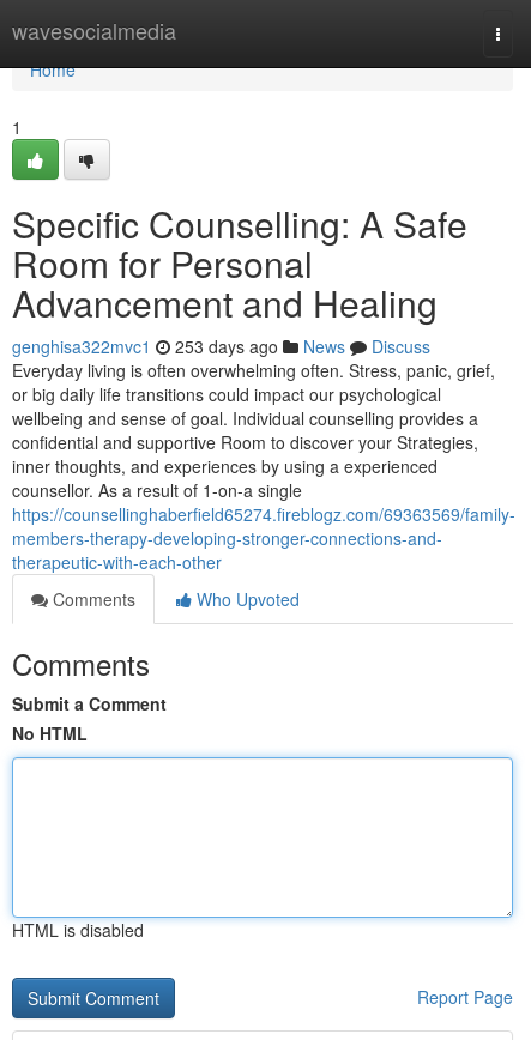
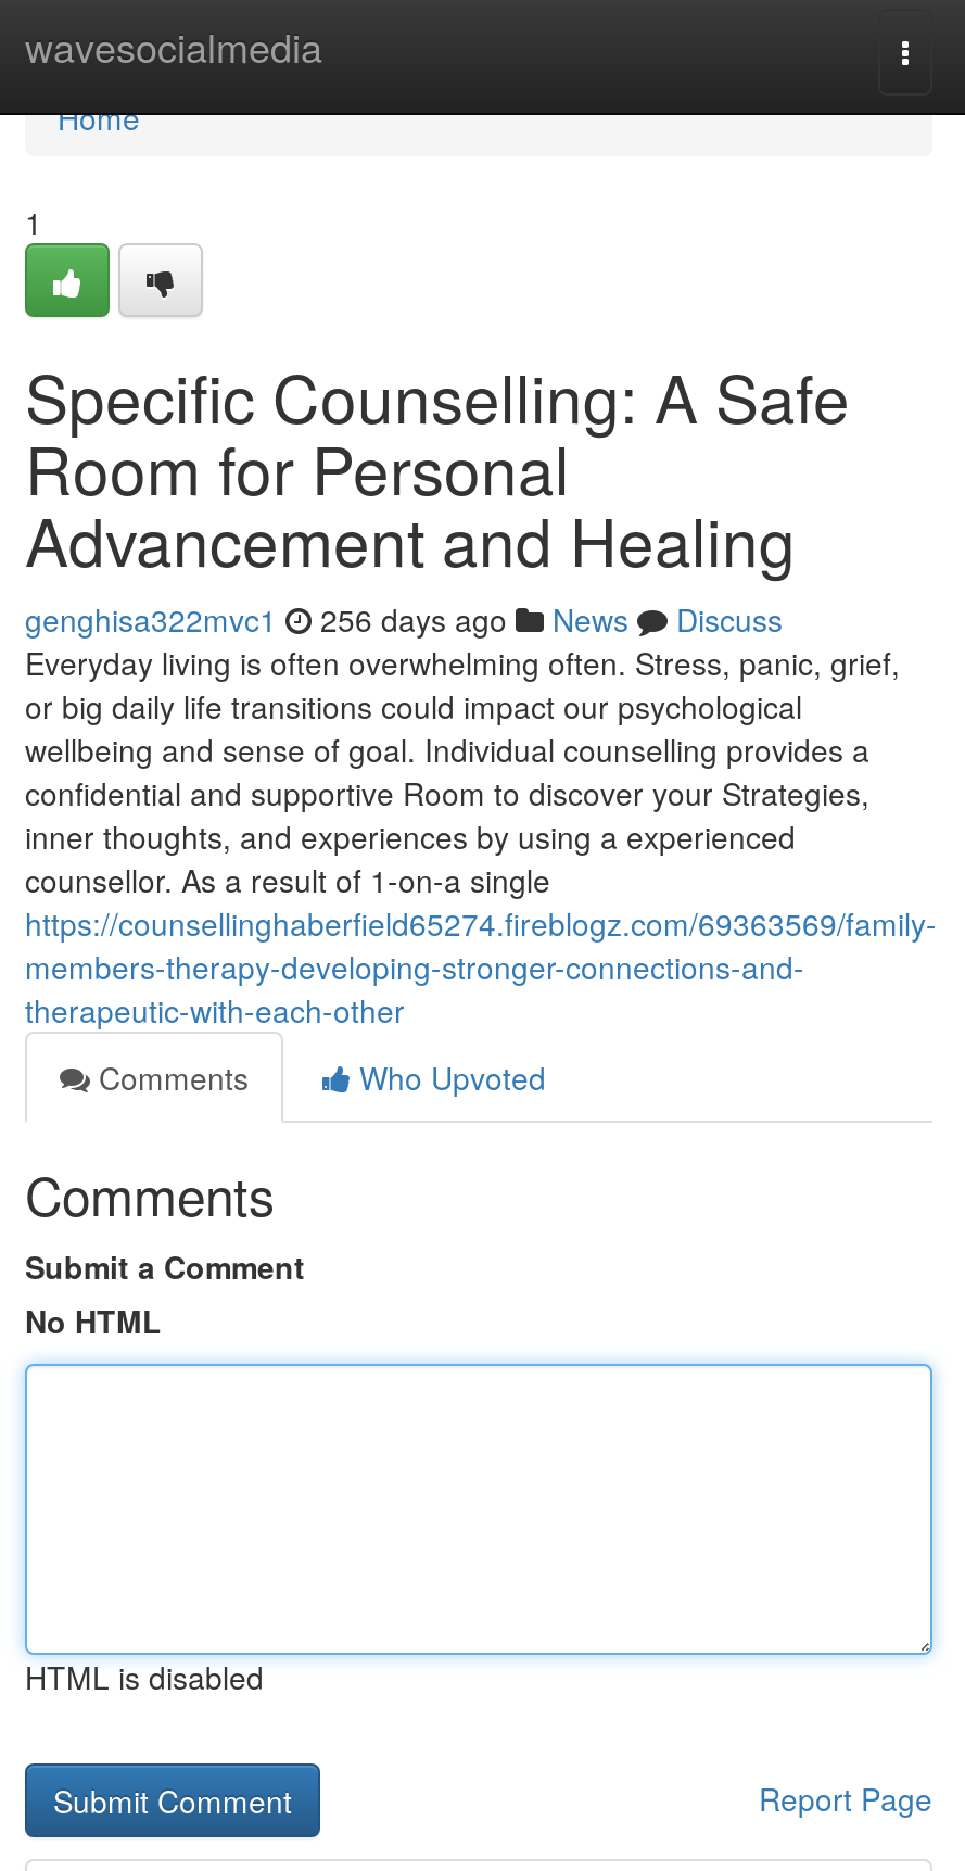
- genghisa322mvc1 253 days ago News Discuss
+ genghisa322mvc1 256 days ago News Discuss
